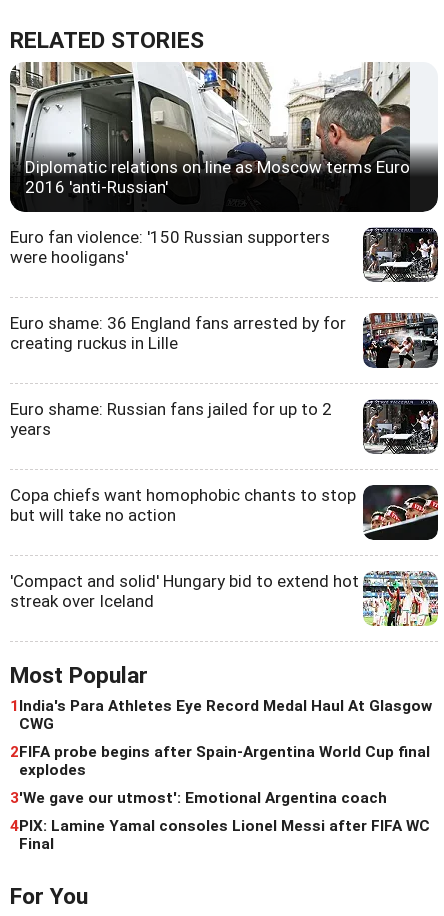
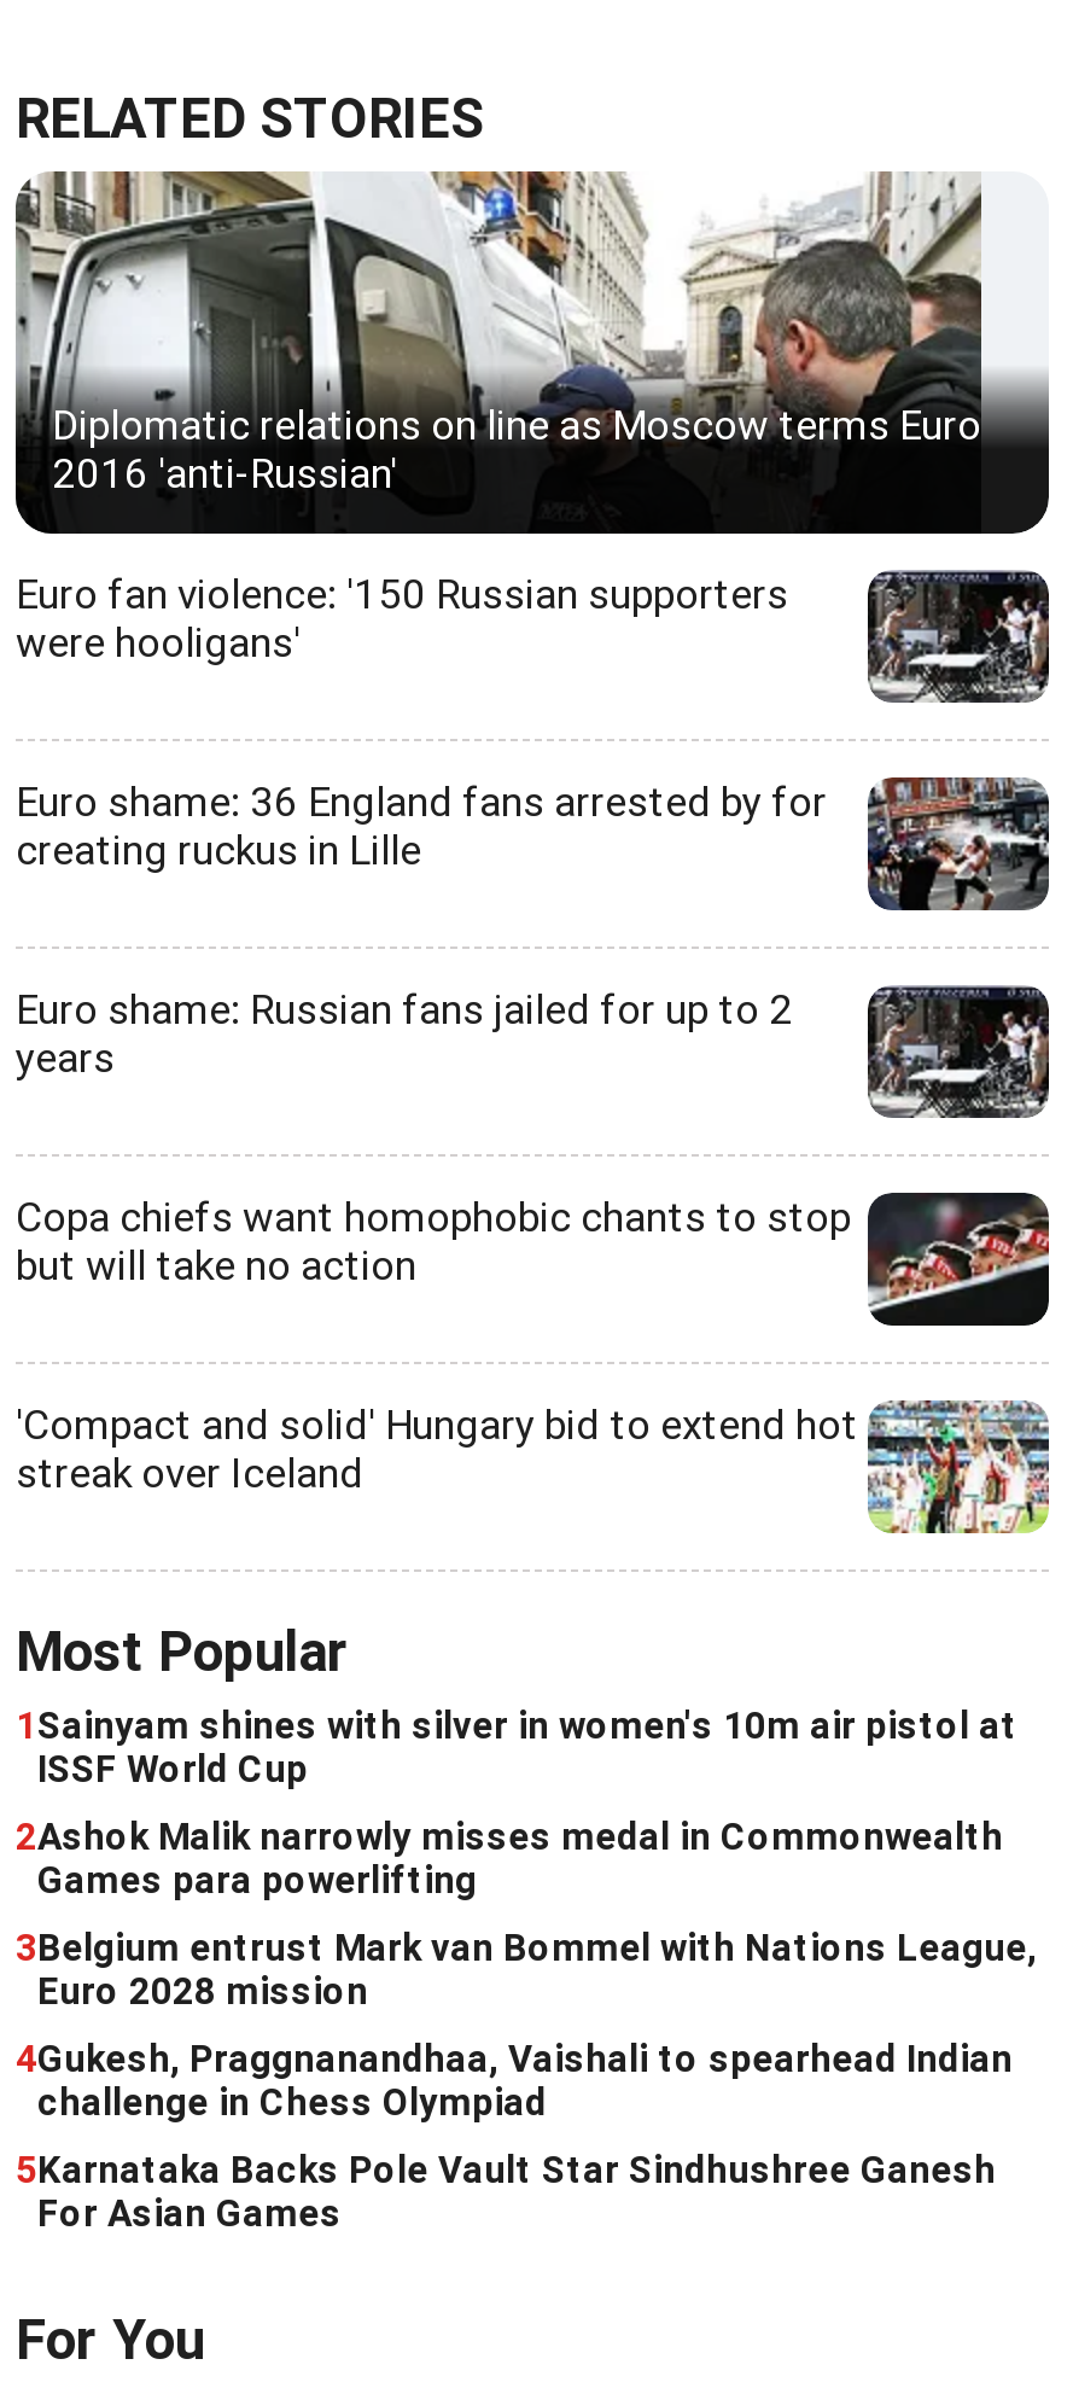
- 1 India's Para Athletes Eye Record Medal Haul At Glasgow
- CWG
- 2FIFA probe begins after Spain-Argentina World Cup final
- explodes
- 3'We gave our utmost': Emotional Argentina coach
- 4PIX: Lamine Yamal consoles Lionel Messi after FIFA WC
- Final
+ 1 Sainyam shines with silver in women's 10m air pistol at
+ ISSF World Cup
+ 2Ashok Malik narrowly misses medal in Commonwealth
+ Games para powerlifting
+ 3Belgium entrust Mark van Bommel with Nations League,
+ Euro 2028 mission
+ 4Gukesh, Praggnanandhaa, Vaishali to spearhead Indian
+ challenge in Chess Olympiad
+ 5Karnataka Backs Pole Vault Star Sindhushree Ganesh
+ For Asian Games
